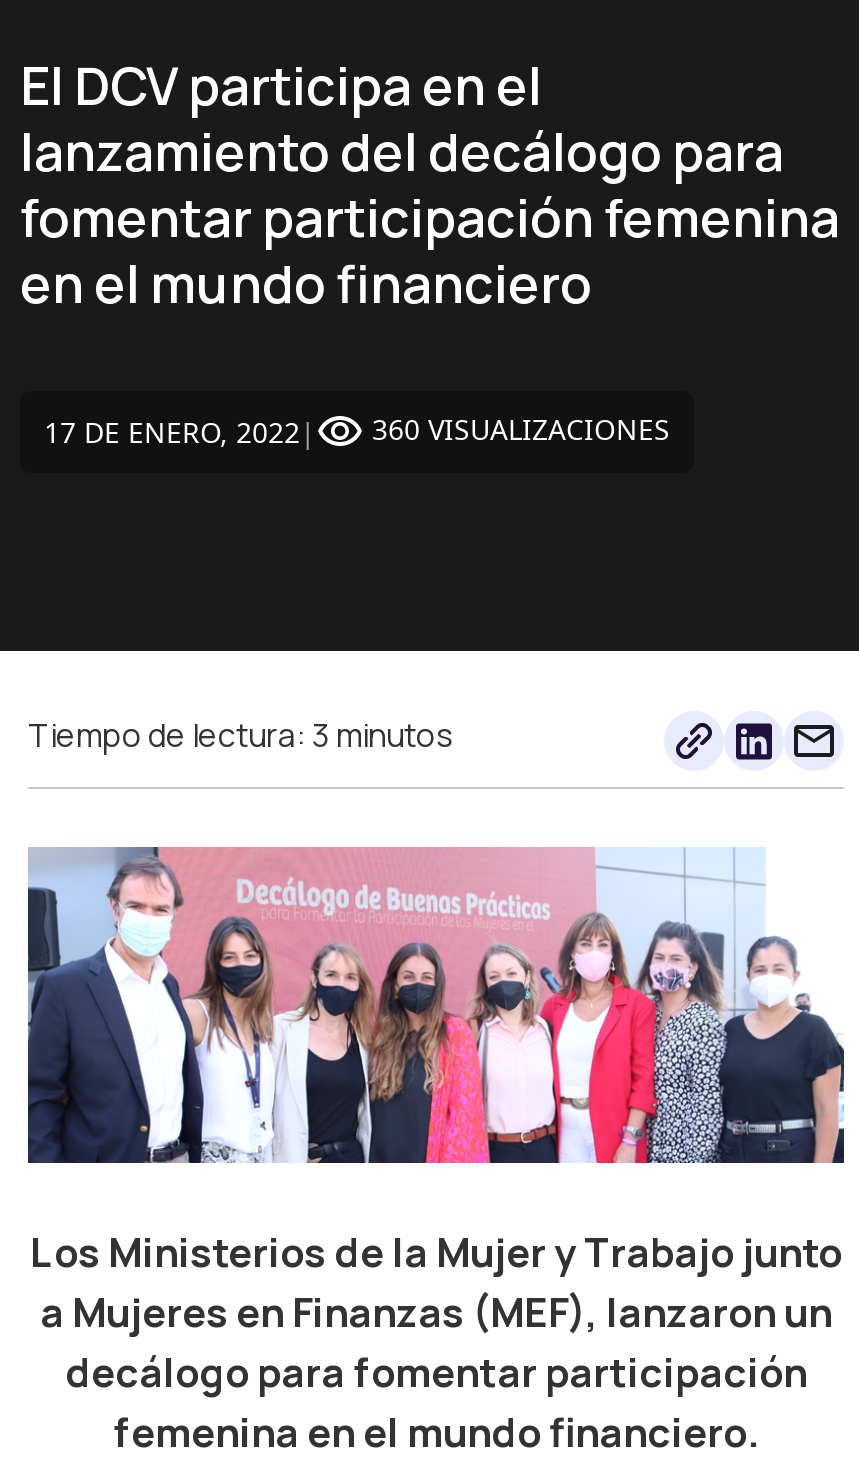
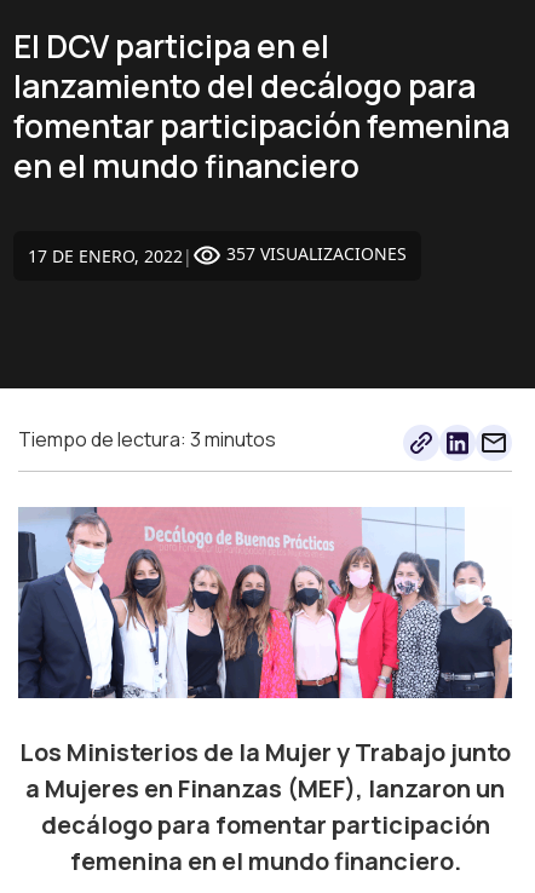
- 360 VISUALIZACIONES
+ 357 VISUALIZACIONES
